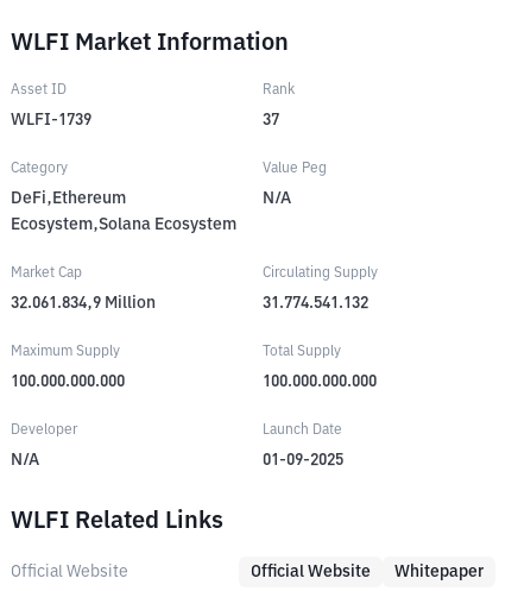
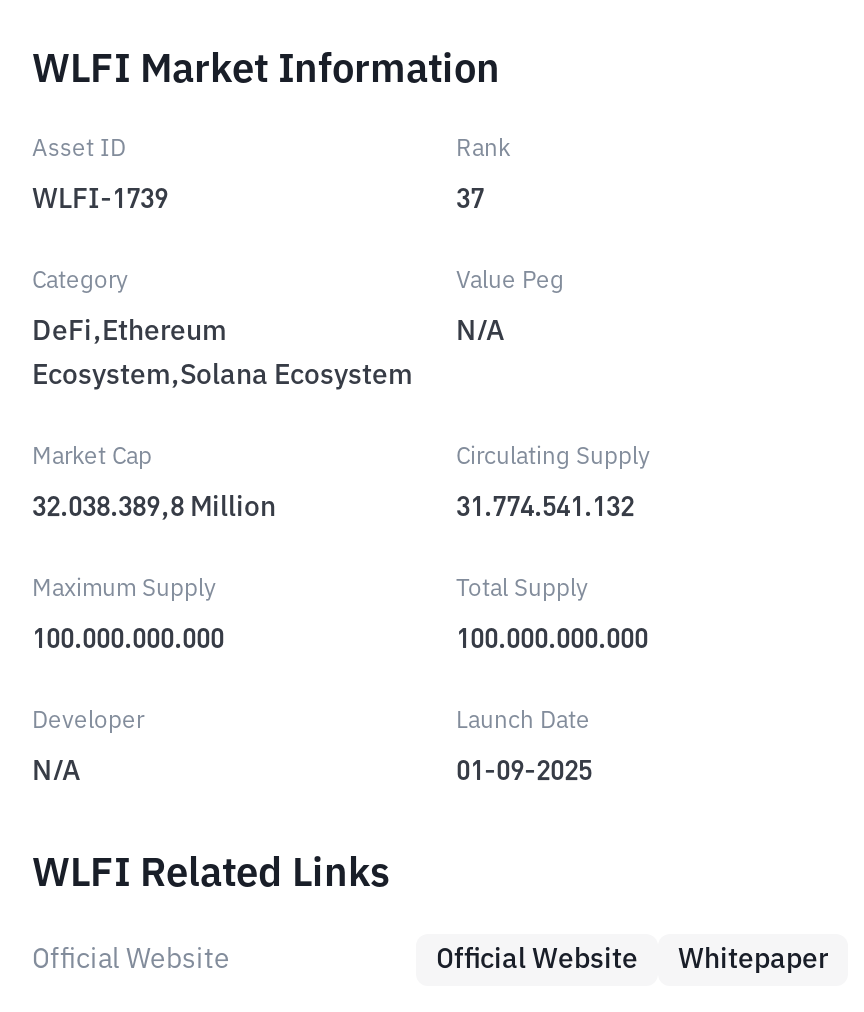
- 32.061.834,9 Million
+ 32.038.389,8 Million
